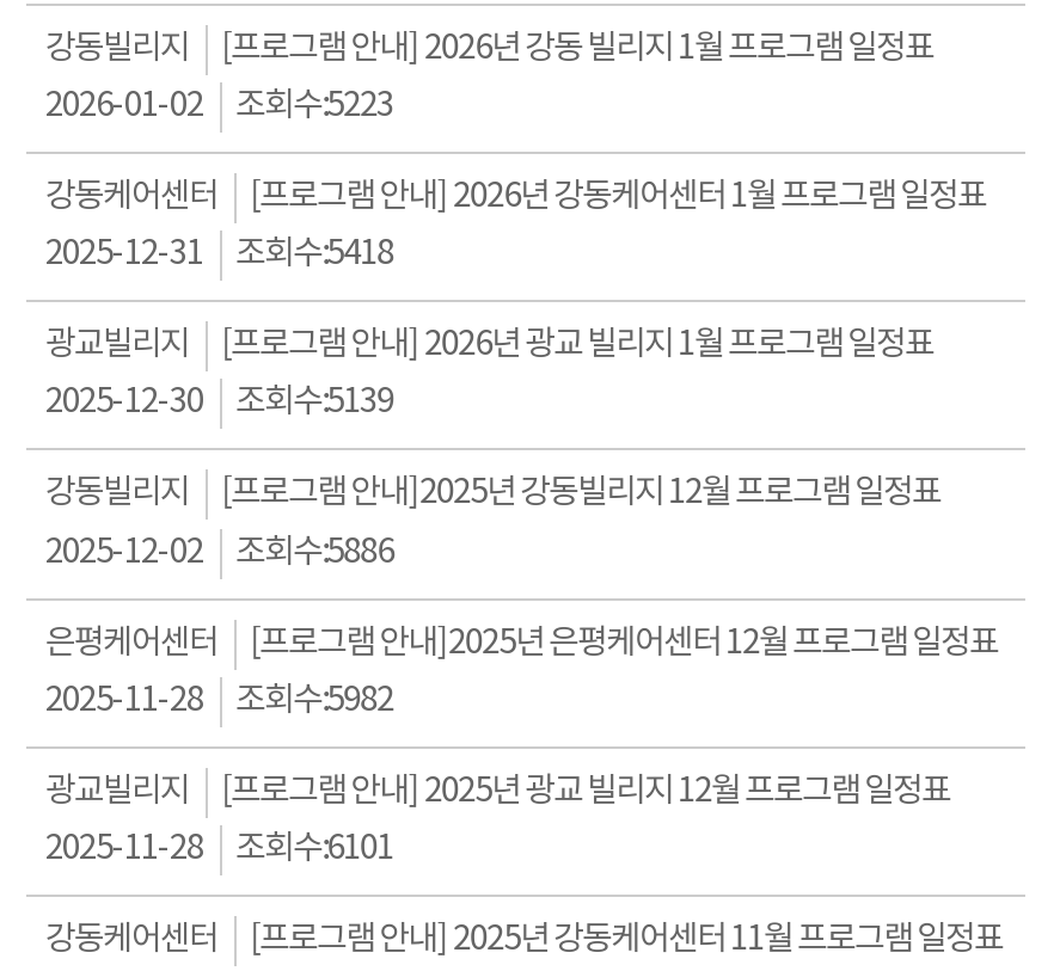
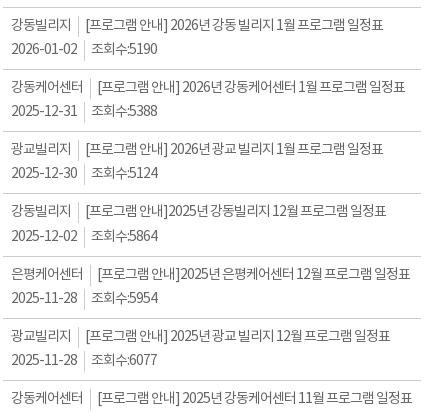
- 2026-01-02 조회수:5223
+ 2026-01-02 조회수:5190

- 2025-12-31 조회수:5418
+ 2025-12-31 조회수:5388

- 2025-12-30 조회수:5139
+ 2025-12-30 조회수:5124

- 2025-12-02 조회수:5886
+ 2025-12-02 조회수:5864

- 2025-11-28 조회수:5982
+ 2025-11-28 조회수:5954

- 2025-11-28 조회수:6101
+ 2025-11-28 조회수:6077
